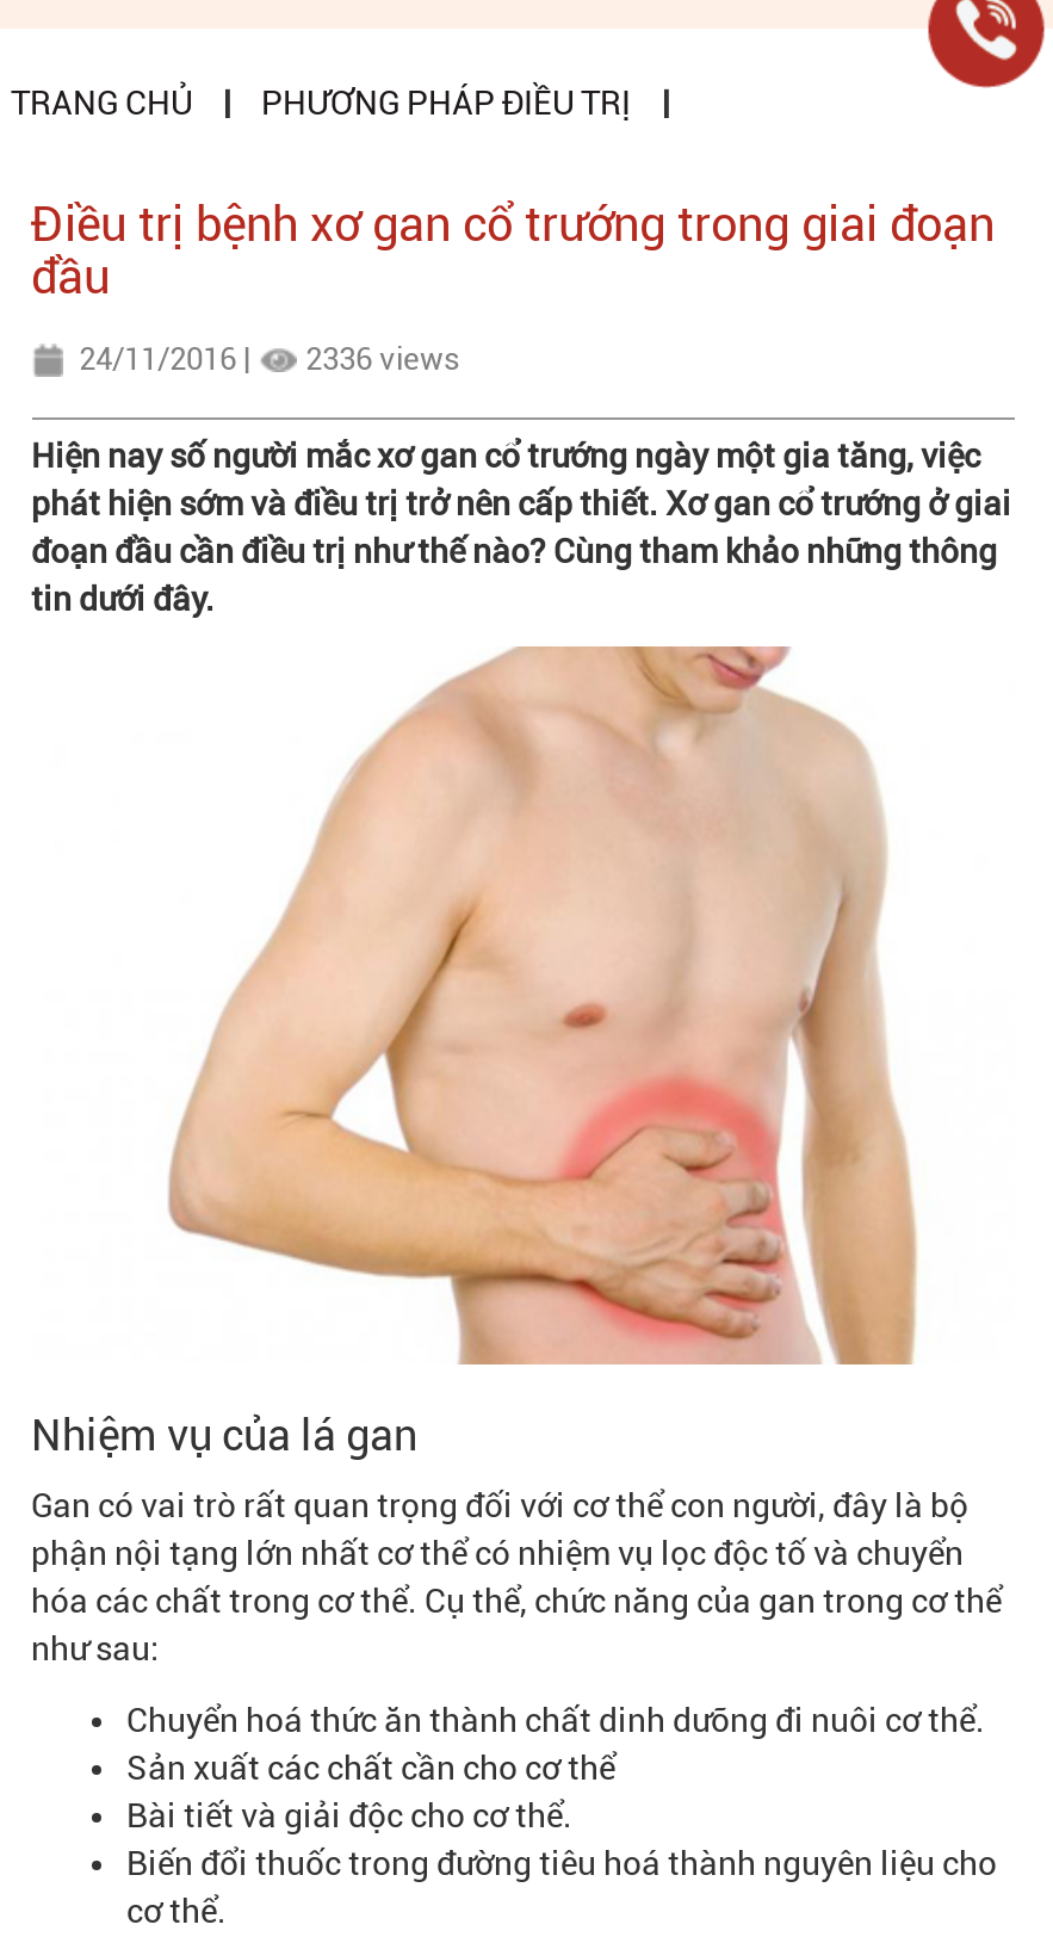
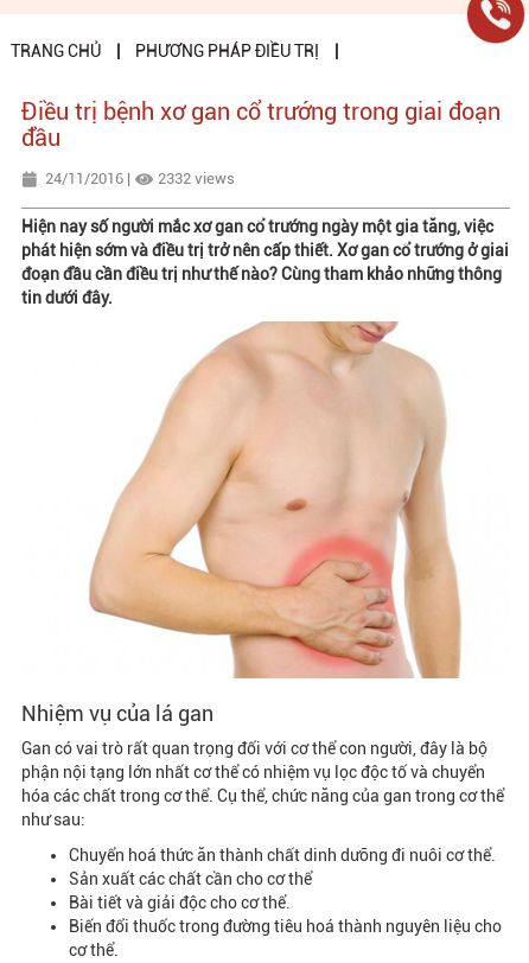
- 2336 views
+ 2332 views
